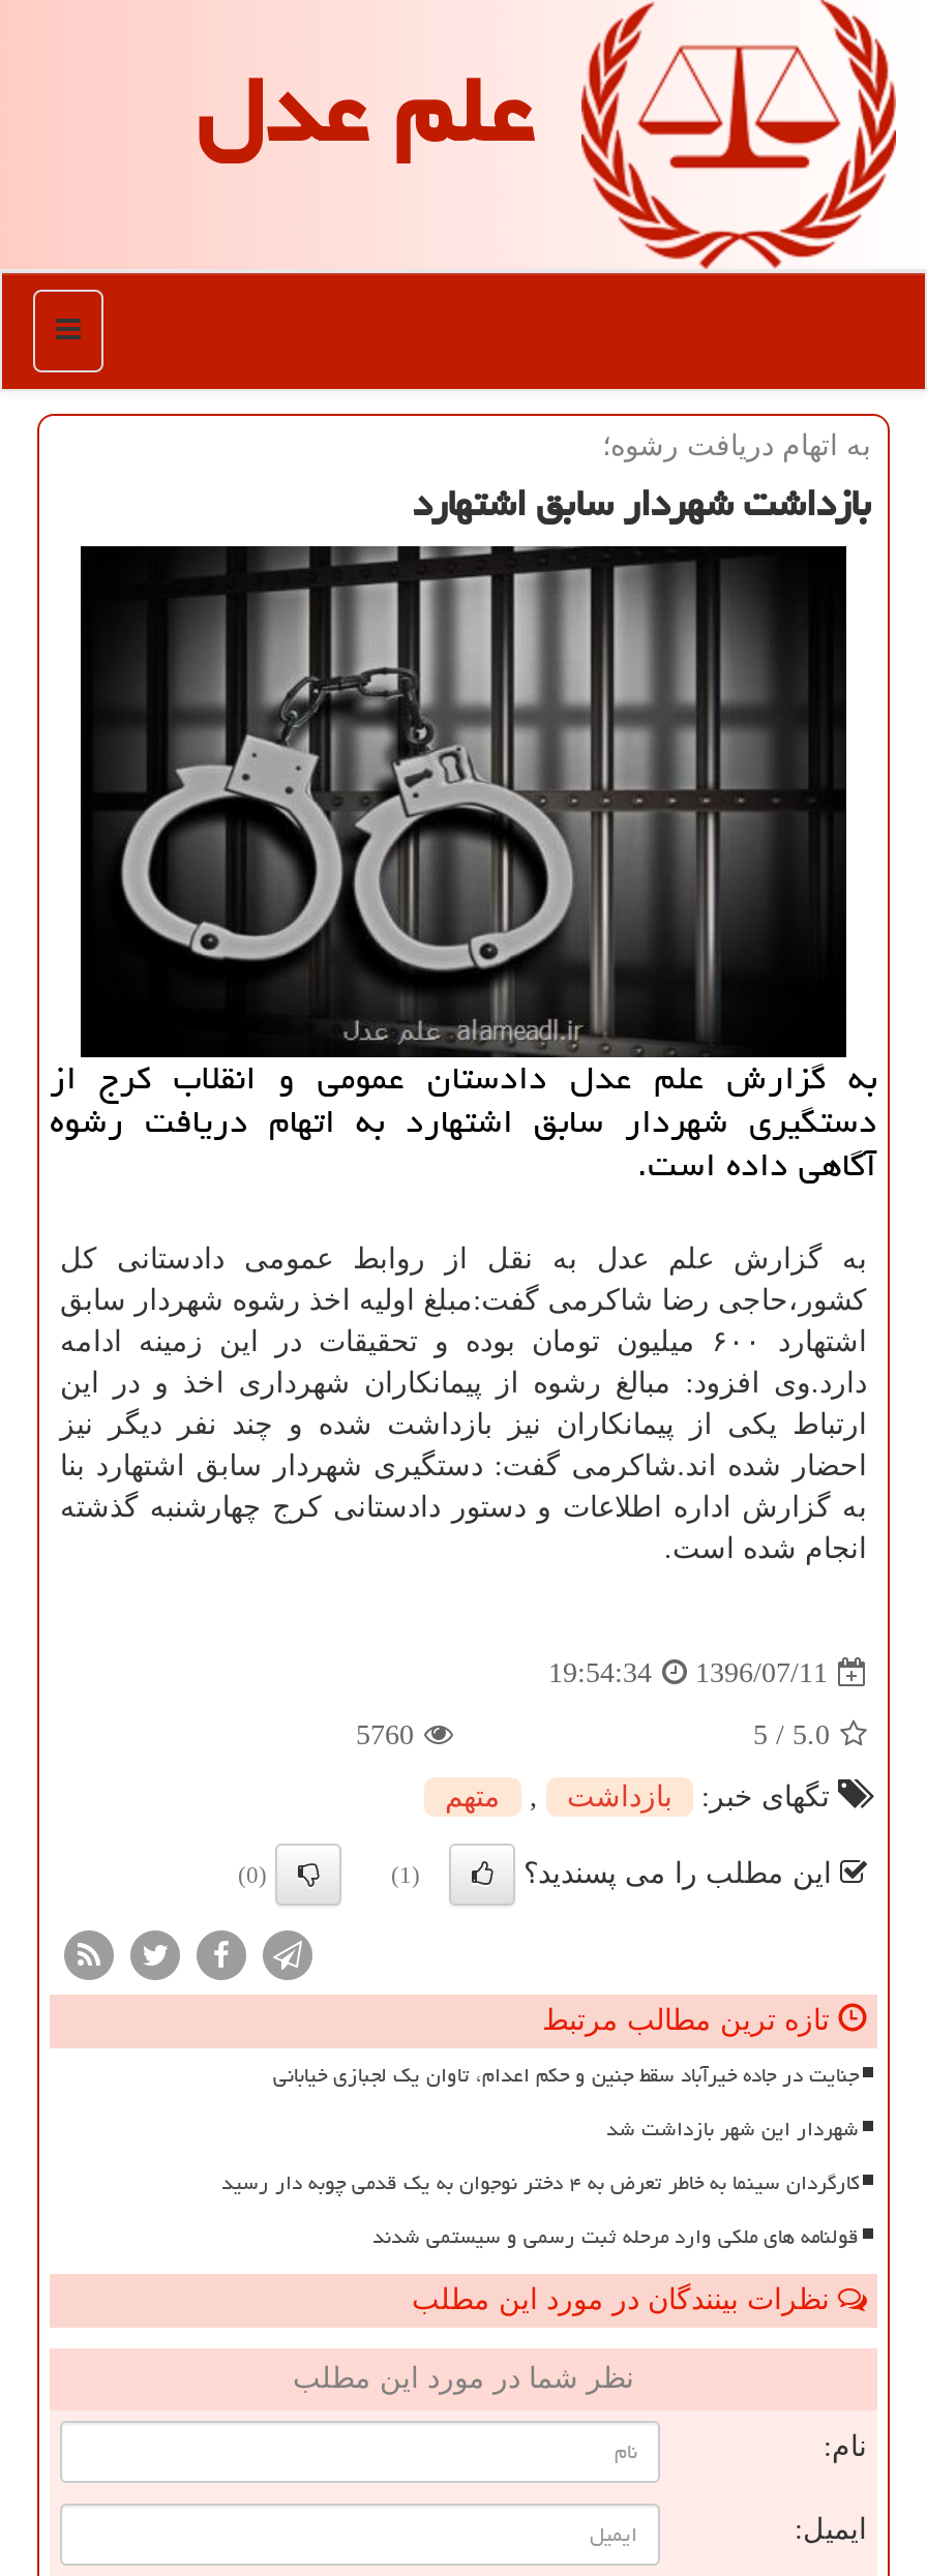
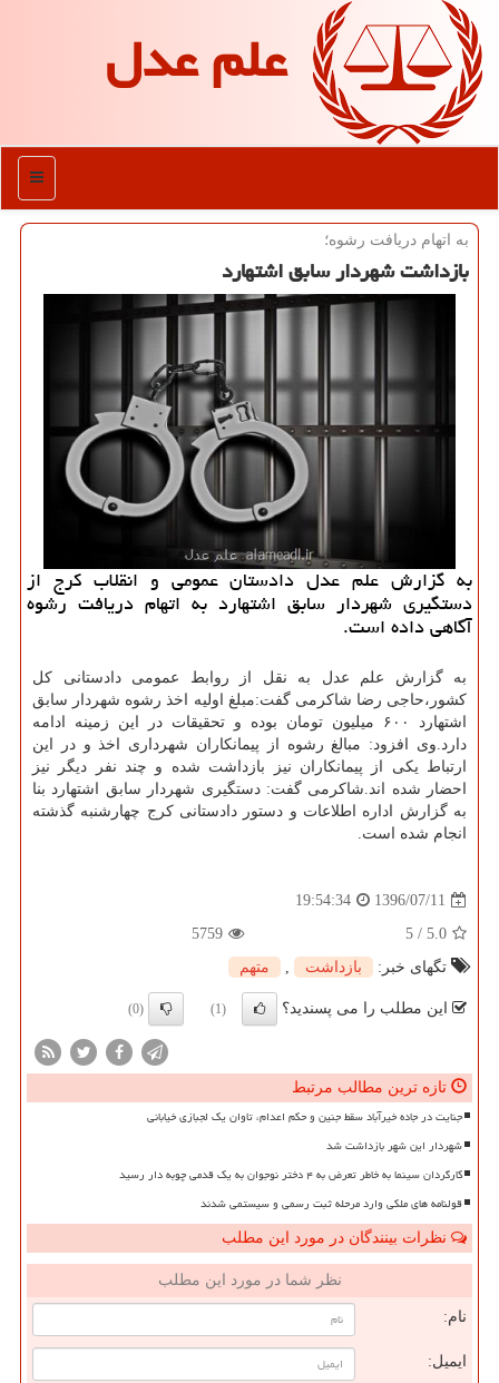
- 5760
+ 5759
